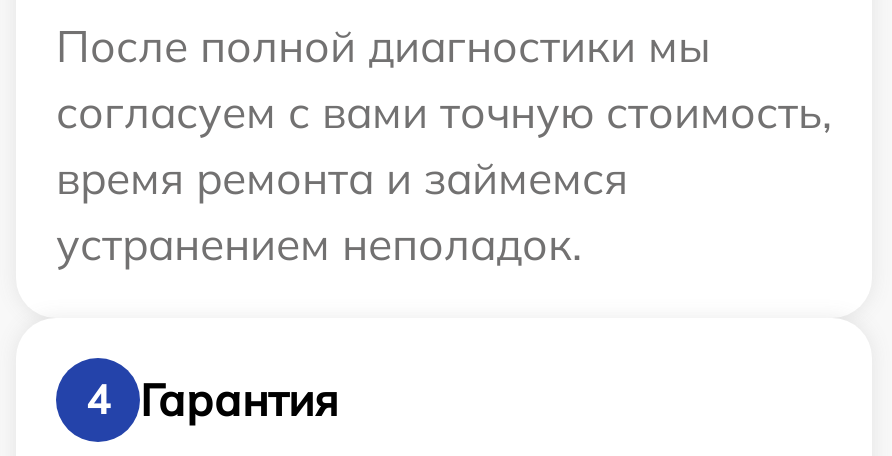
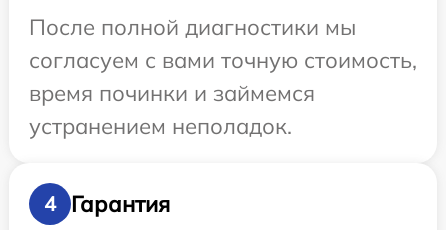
- время ремонта и займемся
+ время починки и займемся
